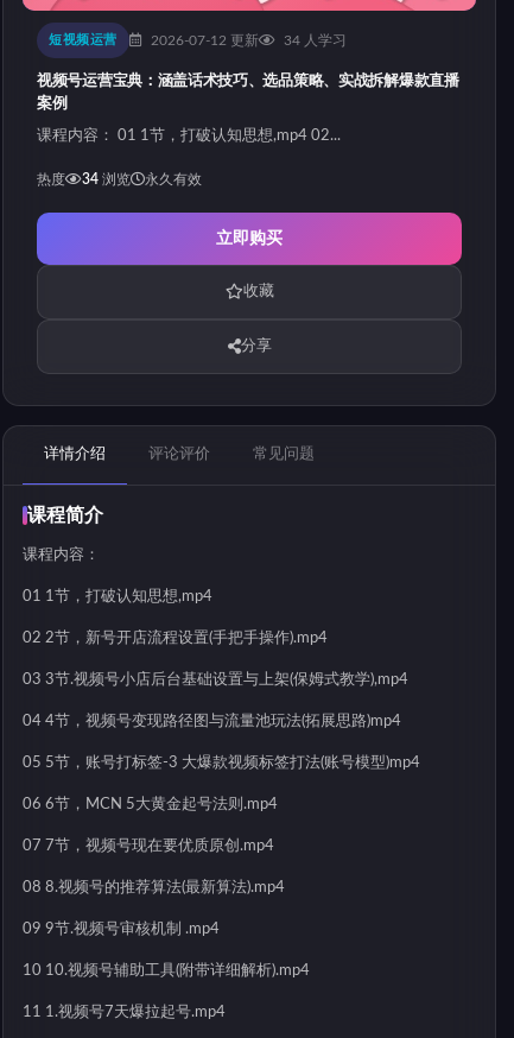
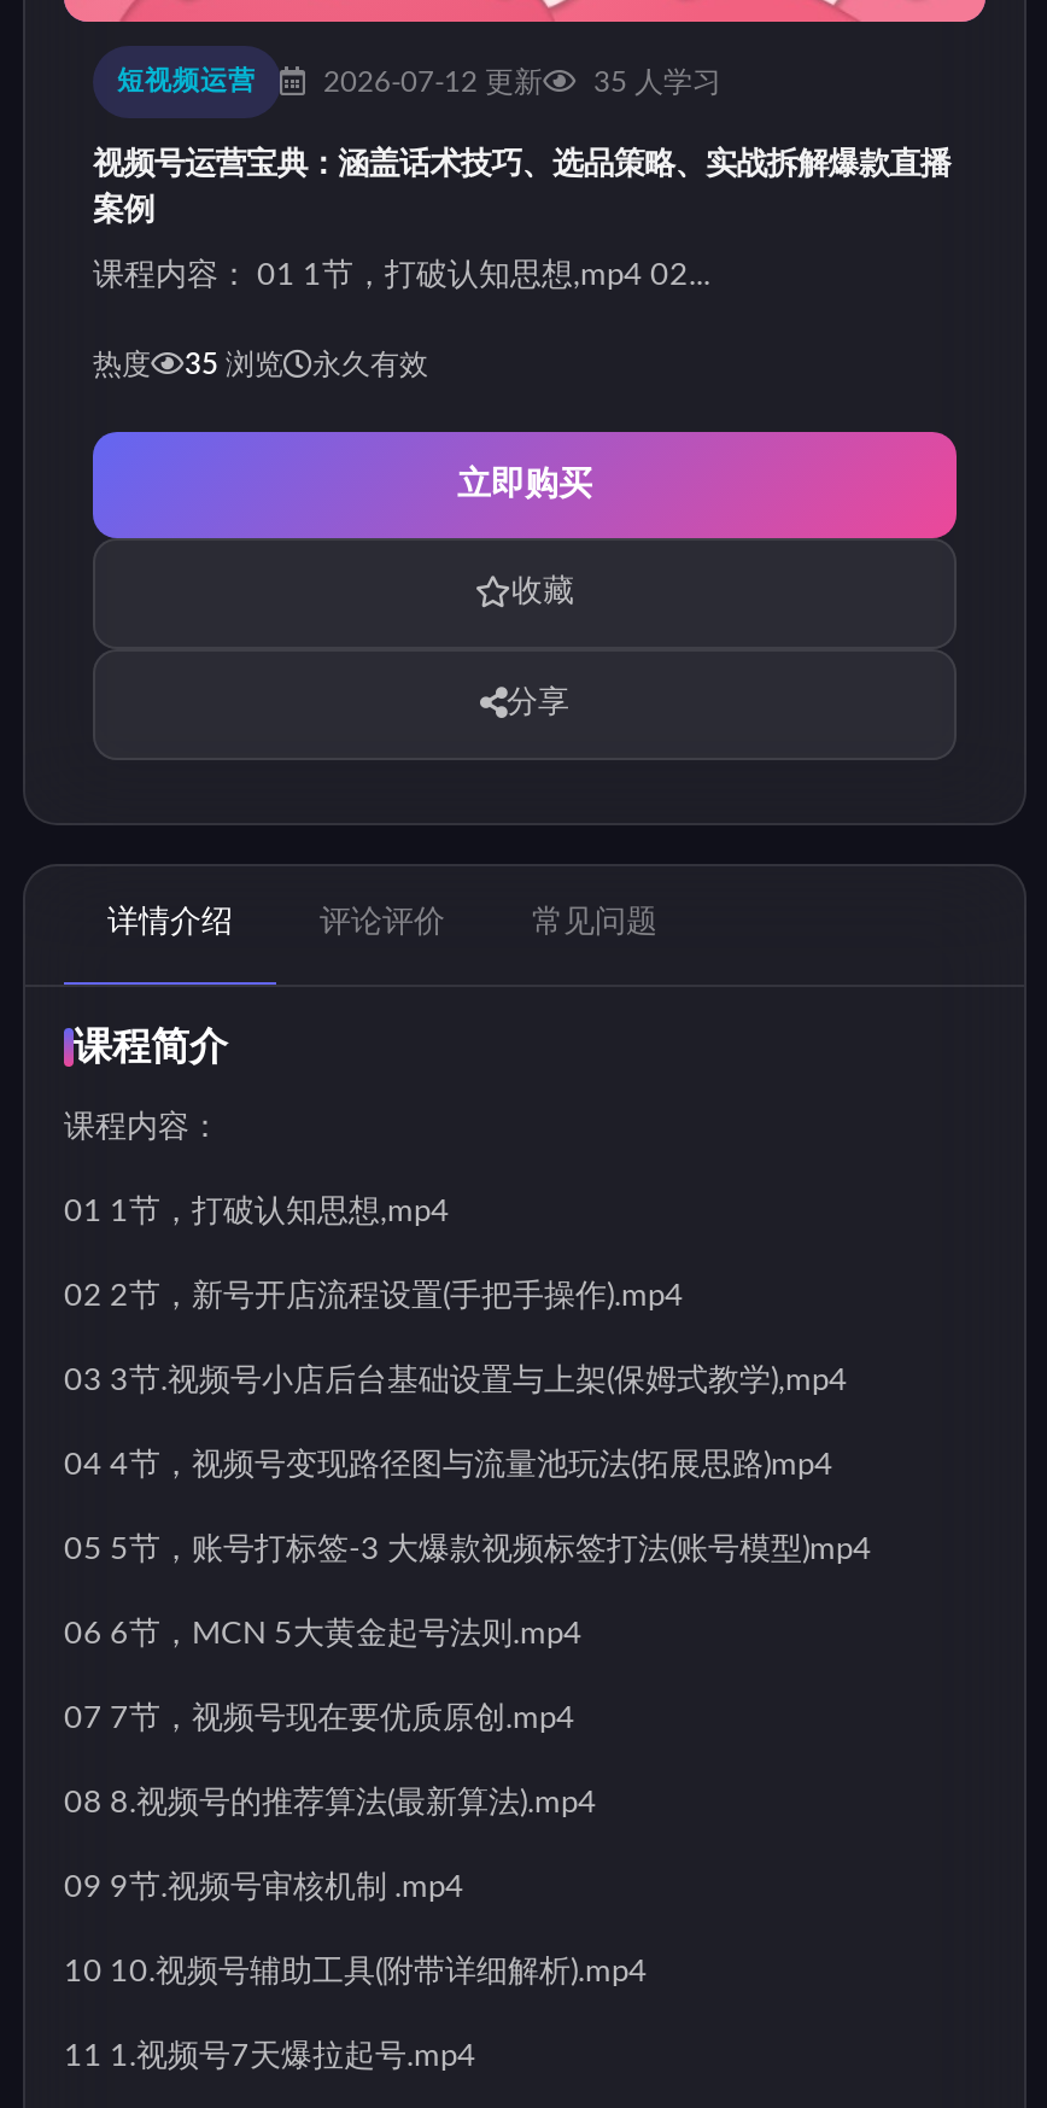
- 2026-07-12 更新 34 人学习
+ 2026-07-12 更新 35 人学习

- 热度 34浏览 永久有效
+ 热度 35浏览 永久有效
